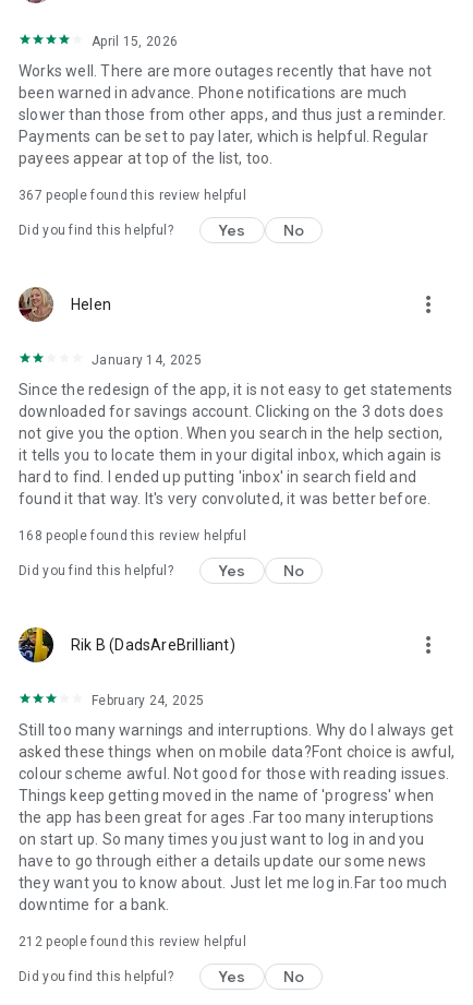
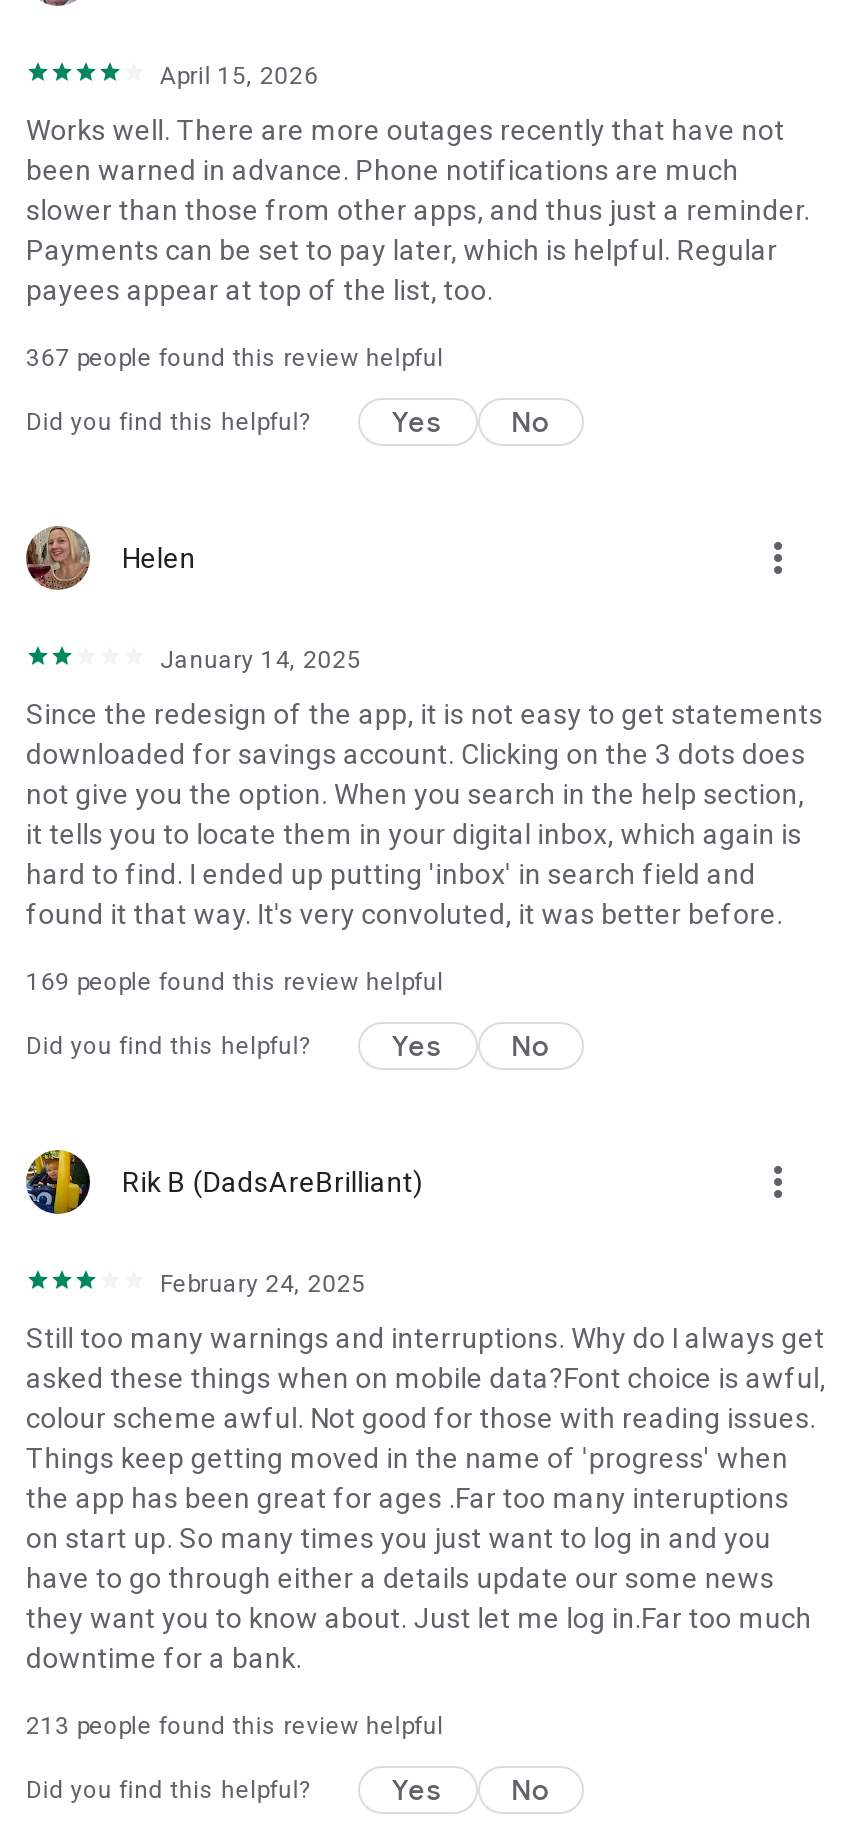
- 168 people found this review helpful
+ 169 people found this review helpful

- 212 people found this review helpful
+ 213 people found this review helpful
